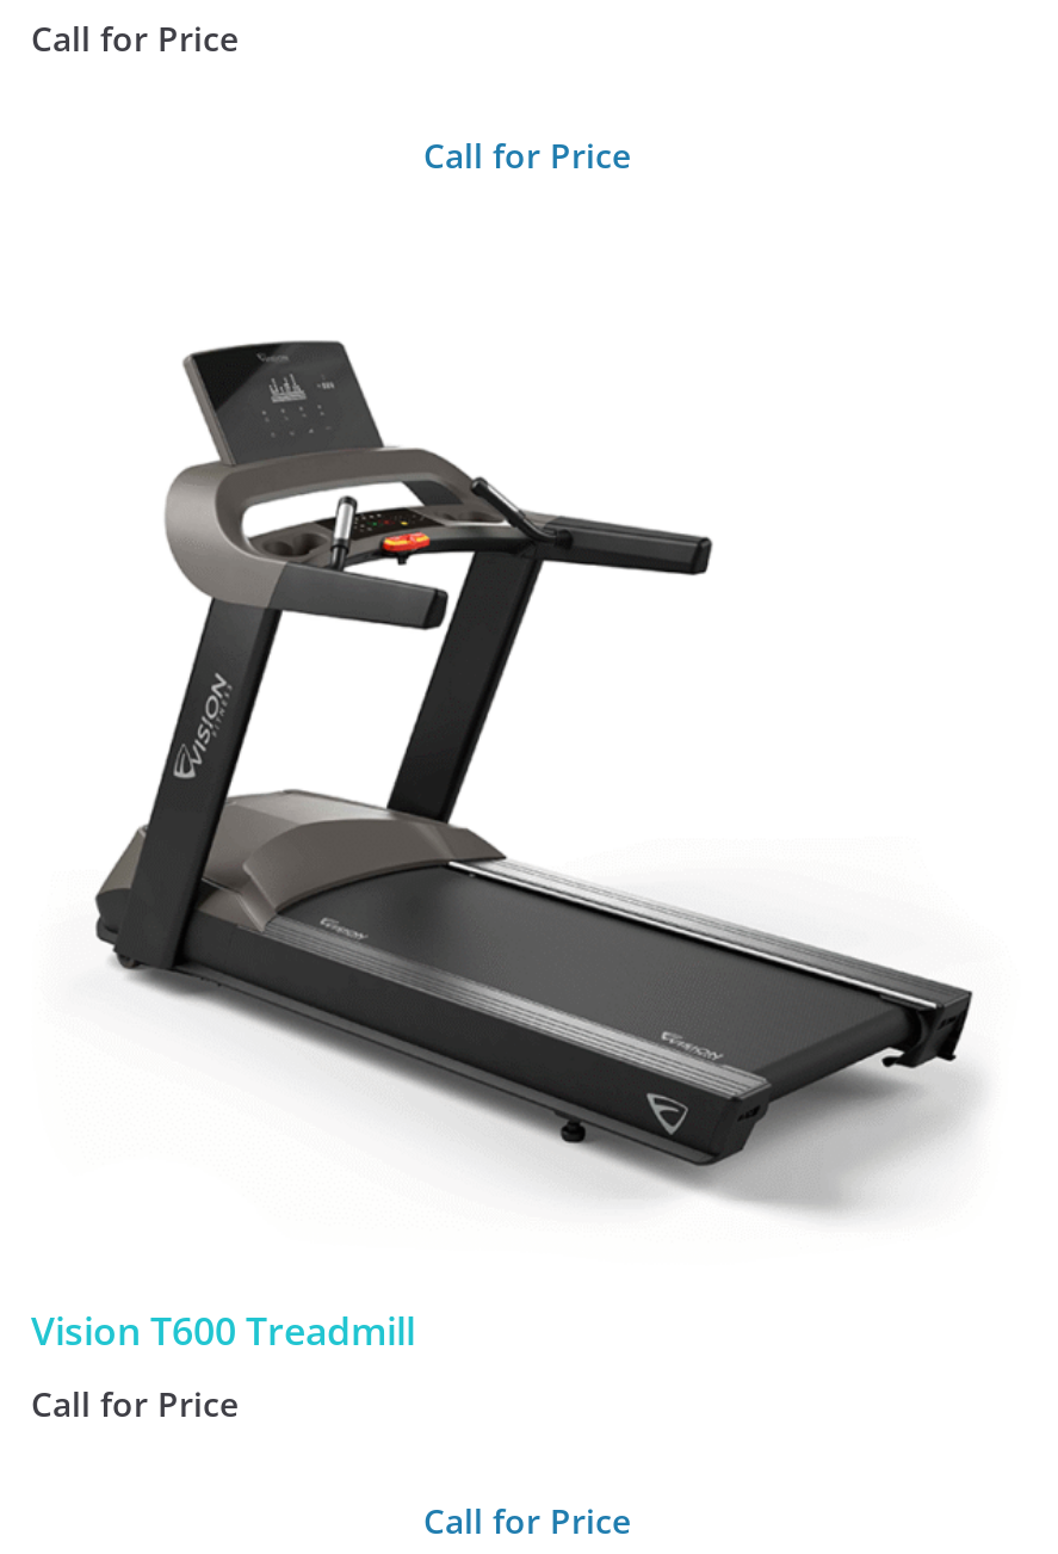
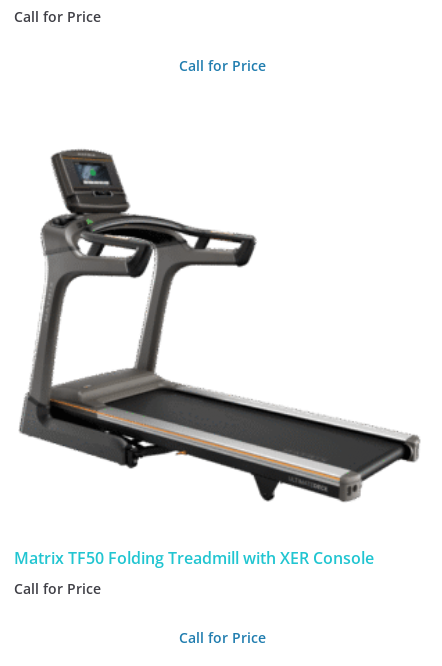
- [image]
- Vision T600 Treadmill
+ [image]
+ Matrix TF50 Folding Treadmill with XER Console
